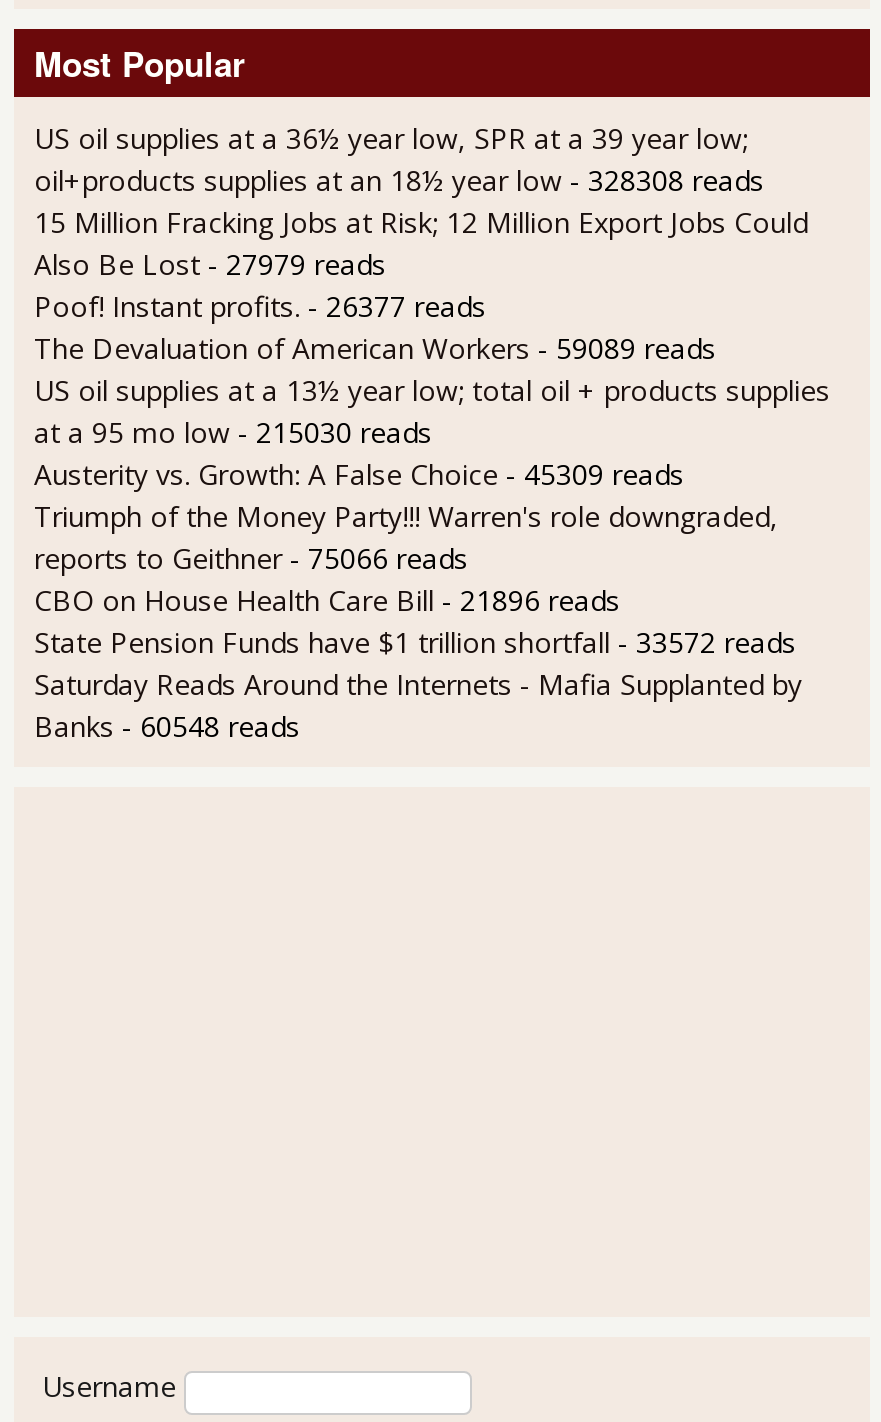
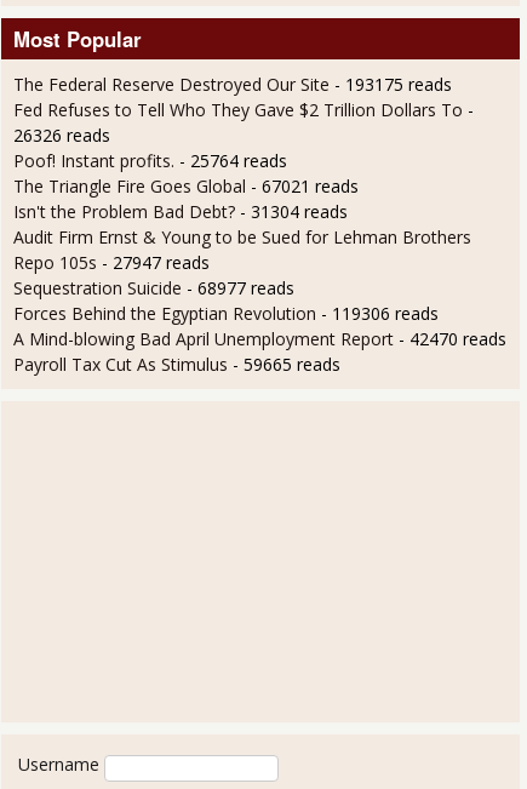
- US oil supplies at a 36½ year low, SPR at a 39 year low;
- oil+products supplies at an 18½ year low - 328308 reads
- 15 Million Fracking Jobs at Risk; 12 Million Export Jobs Could
- Also Be Lost - 27979 reads
- Poof! Instant profits. - 26377 reads
- The Devaluation of American Workers - 59089 reads
- US oil supplies at a 13½ year low; total oil + products supplies
- at a 95 mo low - 215030 reads
- Austerity vs. Growth: A False Choice - 45309 reads
- Triumph of the Money Party!!! Warren's role downgraded,
- reports to Geithner - 75066 reads
- CBO on House Health Care Bill - 21896 reads
- State Pension Funds have $1 trillion shortfall - 33572 reads
- Saturday Reads Around the Internets - Mafia Supplanted by
- Banks - 60548 reads
+ The Federal Reserve Destroyed Our Site - 193175 reads
+ Fed Refuses to Tell Who They Gave $2 Trillion Dollars To -
+ 26326 reads
+ Poof! Instant profits. - 25764 reads
+ The Triangle Fire Goes Global - 67021 reads
+ Isn't the Problem Bad Debt? - 31304 reads
+ Audit Firm Ernst & Young to be Sued for Lehman Brothers
+ Repo 105s - 27947 reads
+ Sequestration Suicide - 68977 reads
+ Forces Behind the Egyptian Revolution - 119306 reads
+ A Mind-blowing Bad April Unemployment Report - 42470 reads
+ Payroll Tax Cut As Stimulus - 59665 reads
